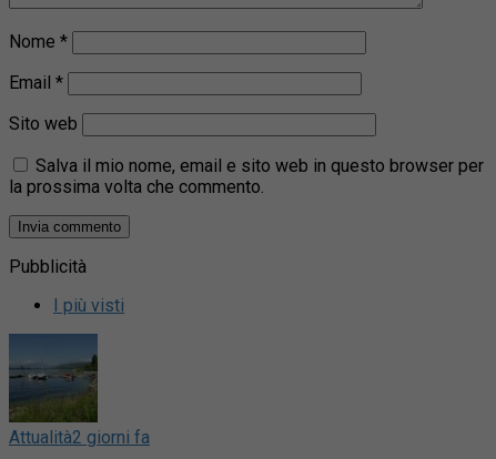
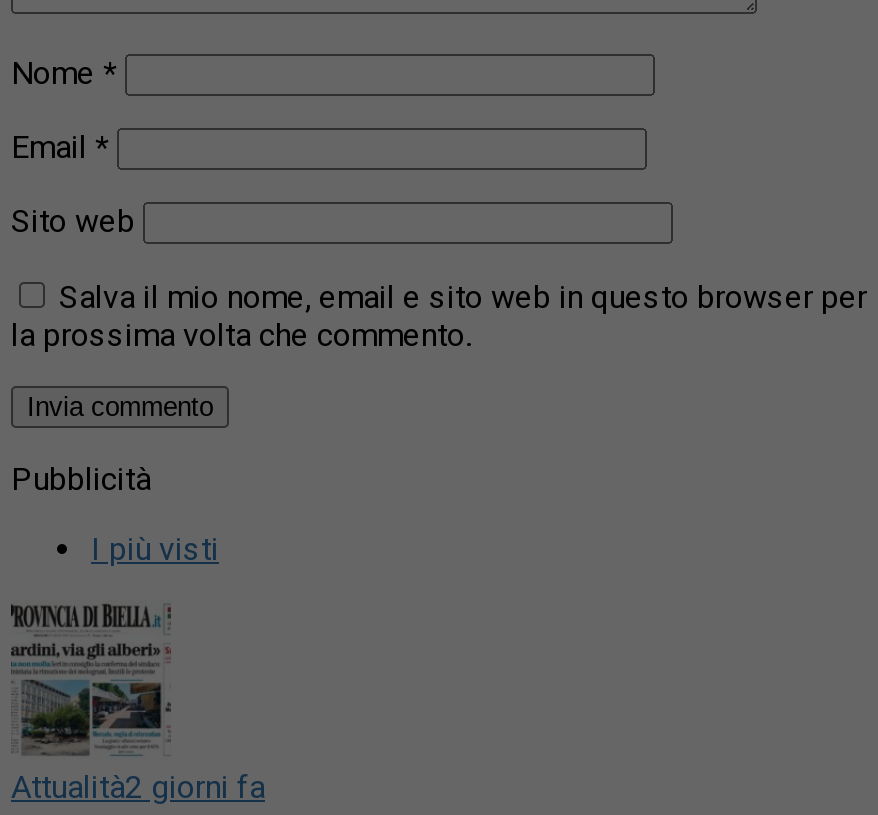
- [image]
+ [image]
